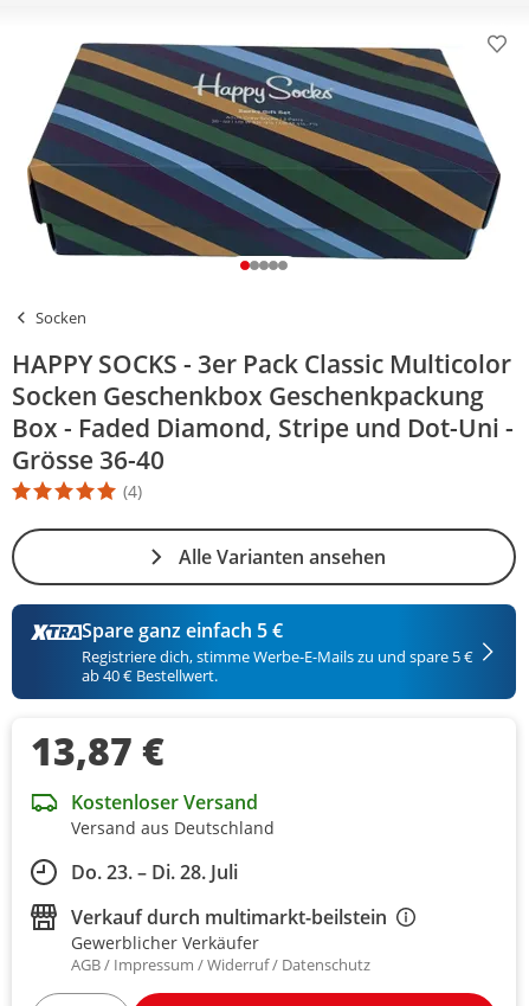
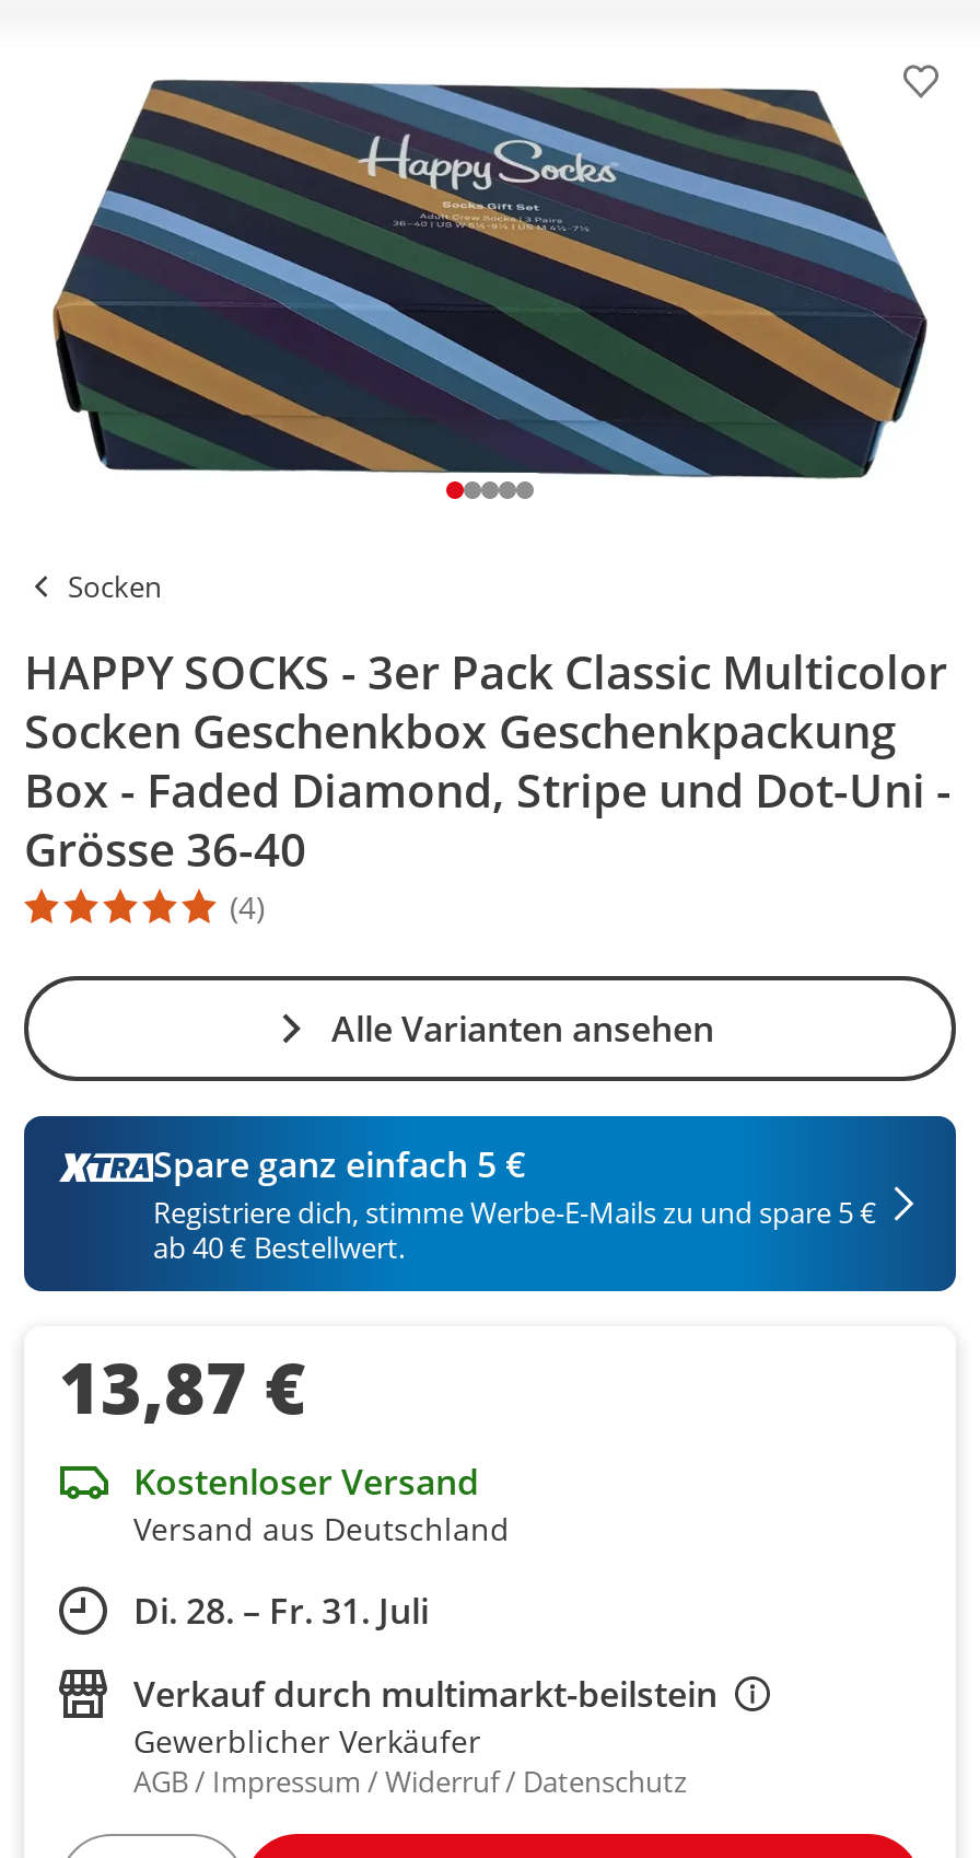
- Do. 23. – Di. 28. Juli
+ Di. 28. – Fr. 31. Juli
